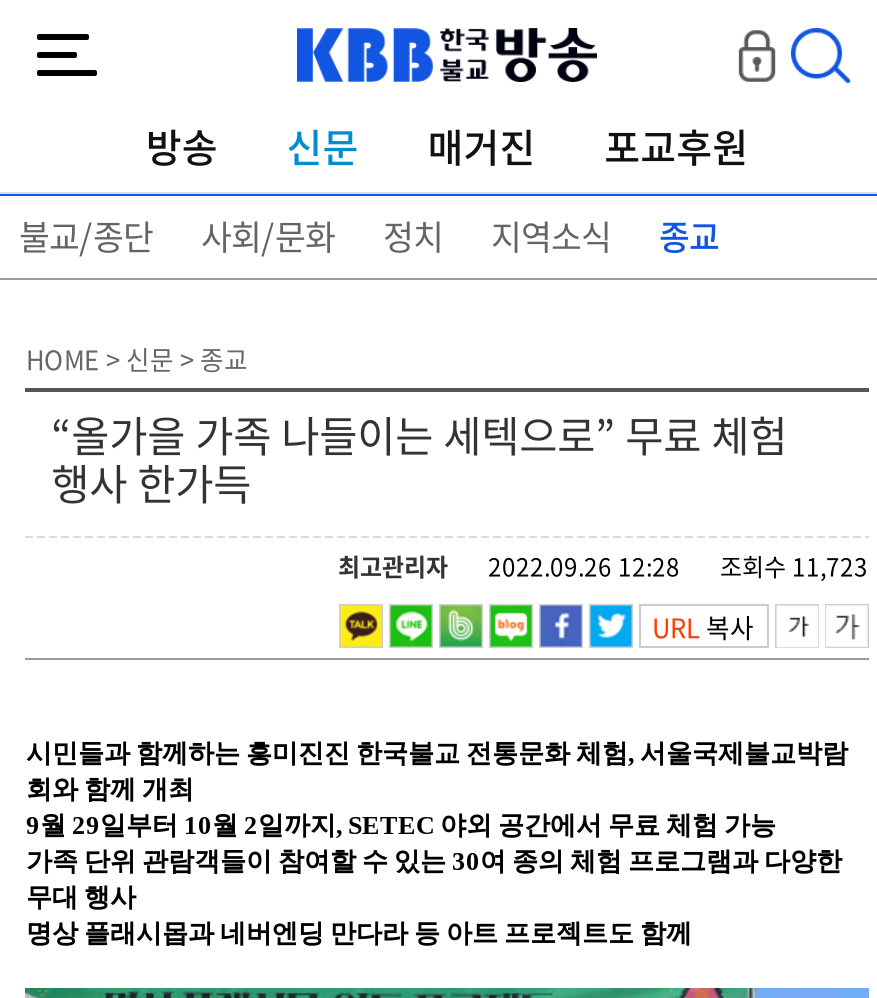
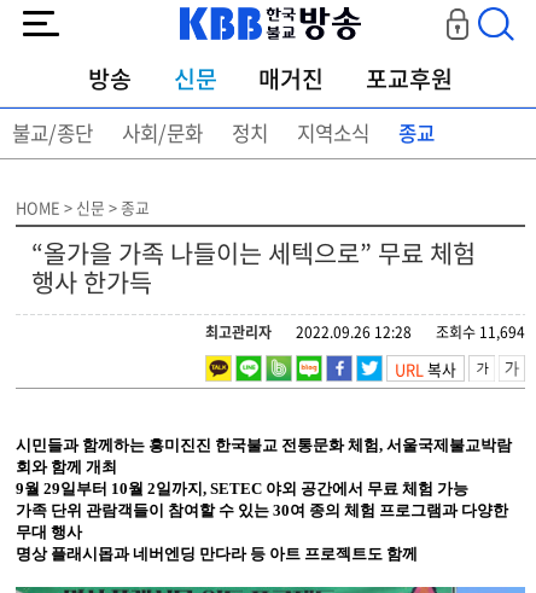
- 최고관리자 2022.09.26 12:28 조회수 11,723
+ 최고관리자 2022.09.26 12:28 조회수 11,694
